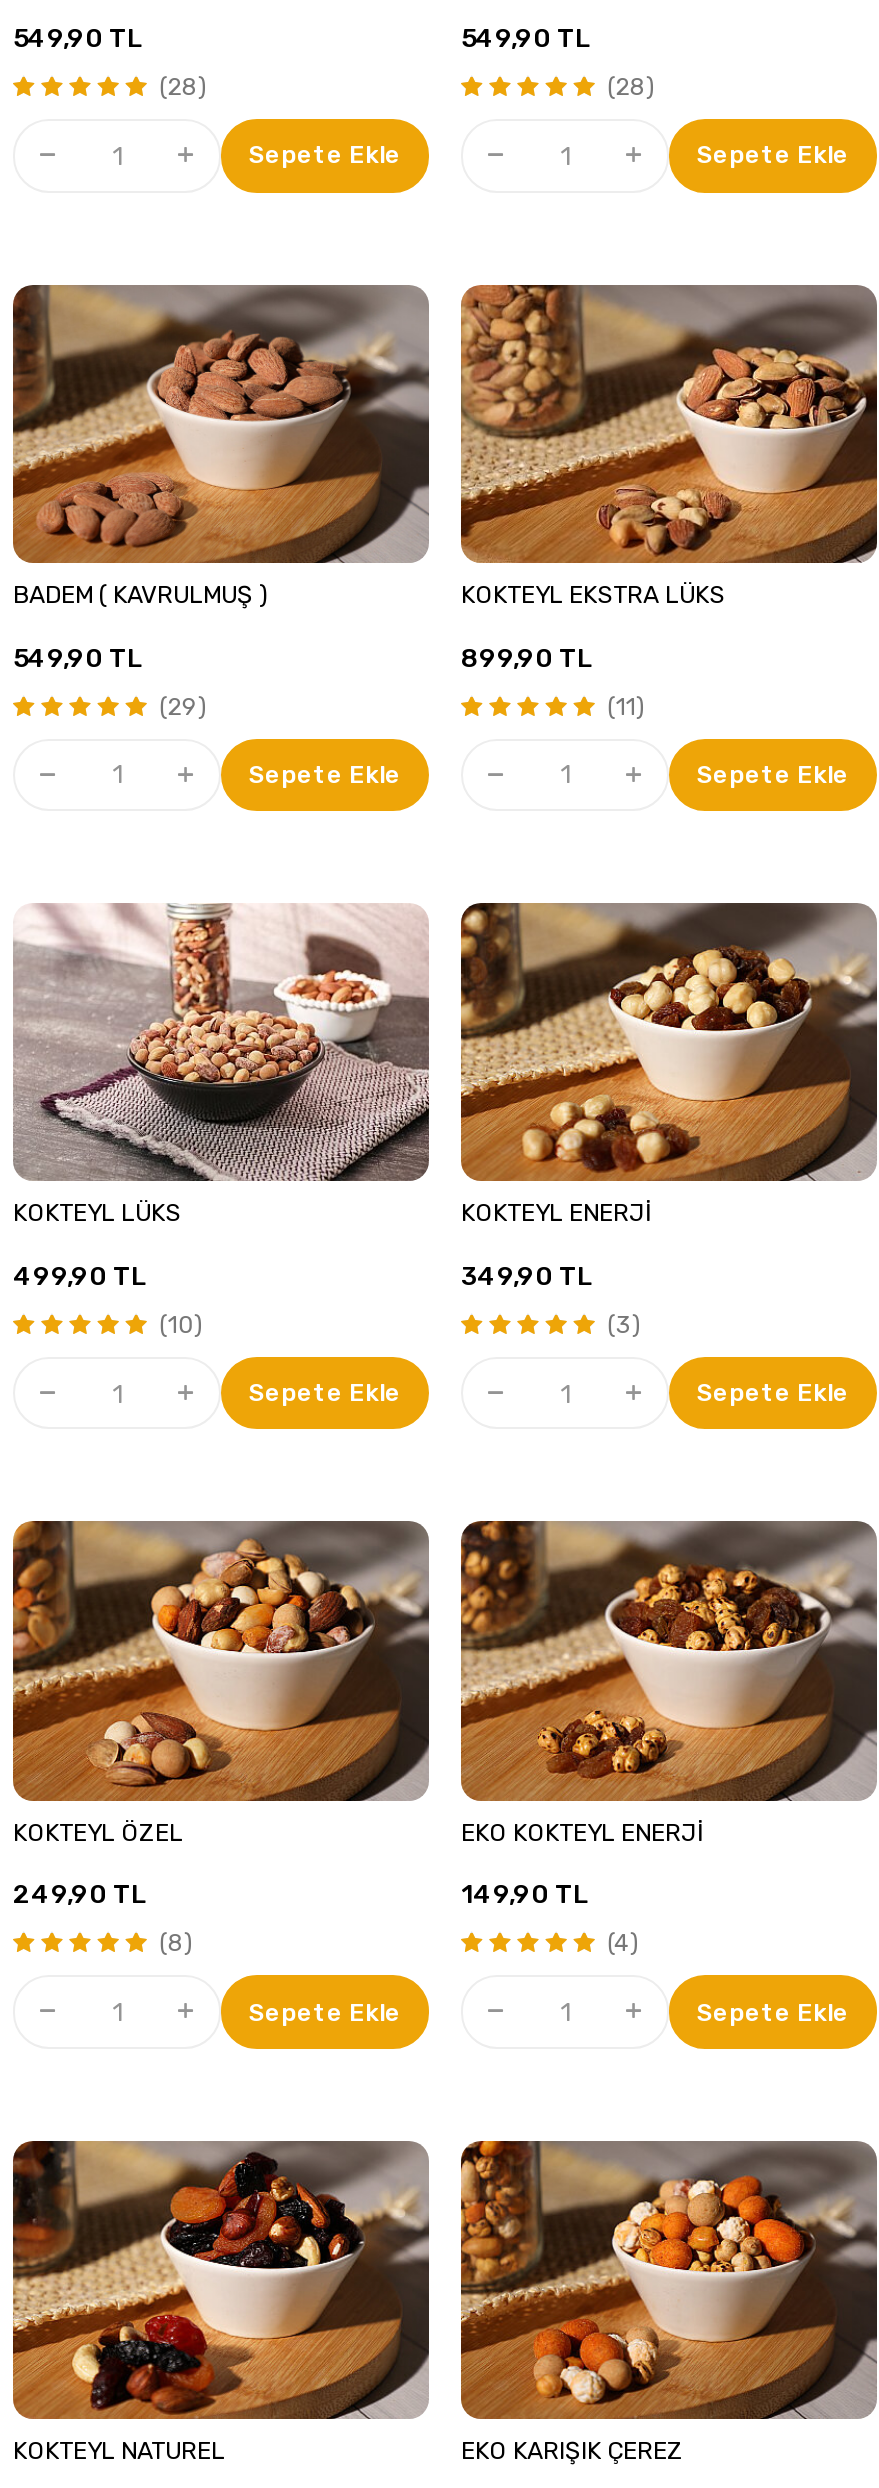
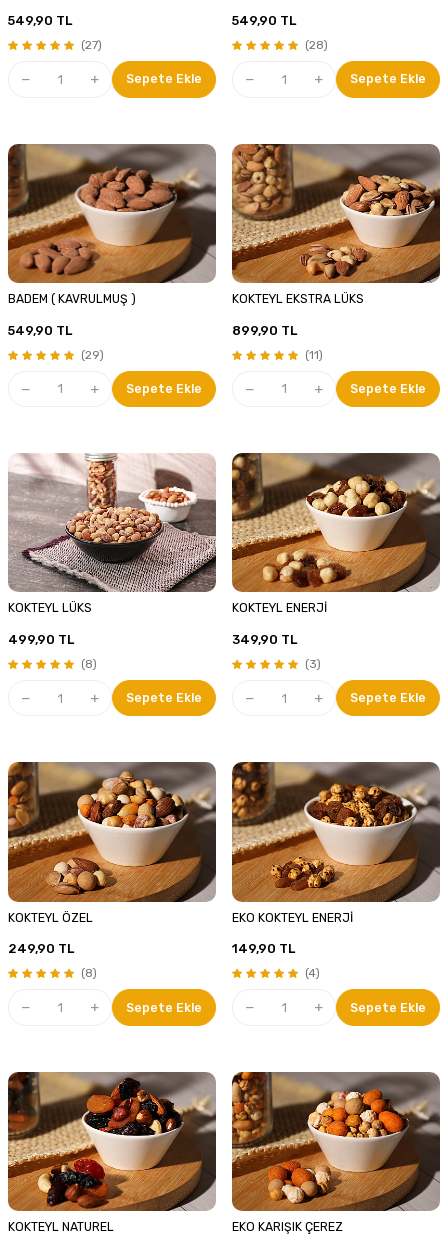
- (28)
+ (27)

- (10)
+ (8)
